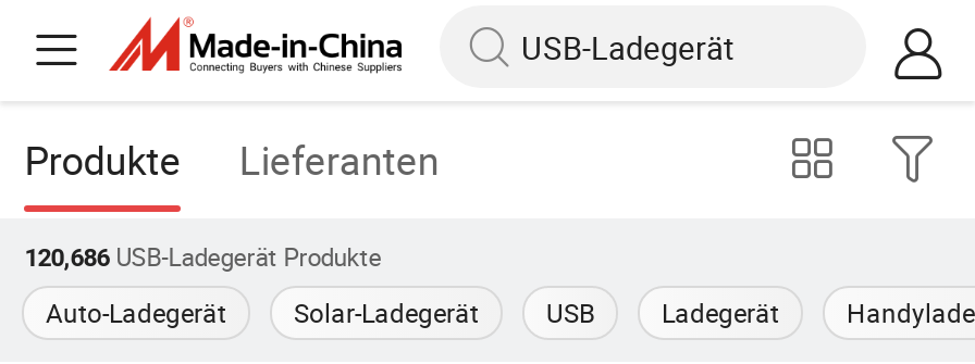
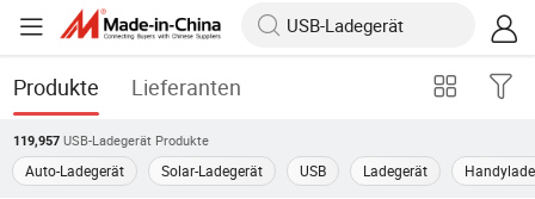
- 120,686 USB-Ladegerät Produkte
+ 119,957 USB-Ladegerät Produkte
